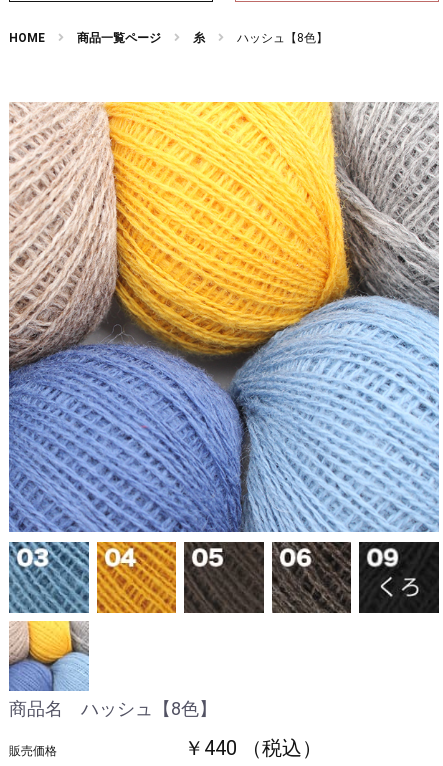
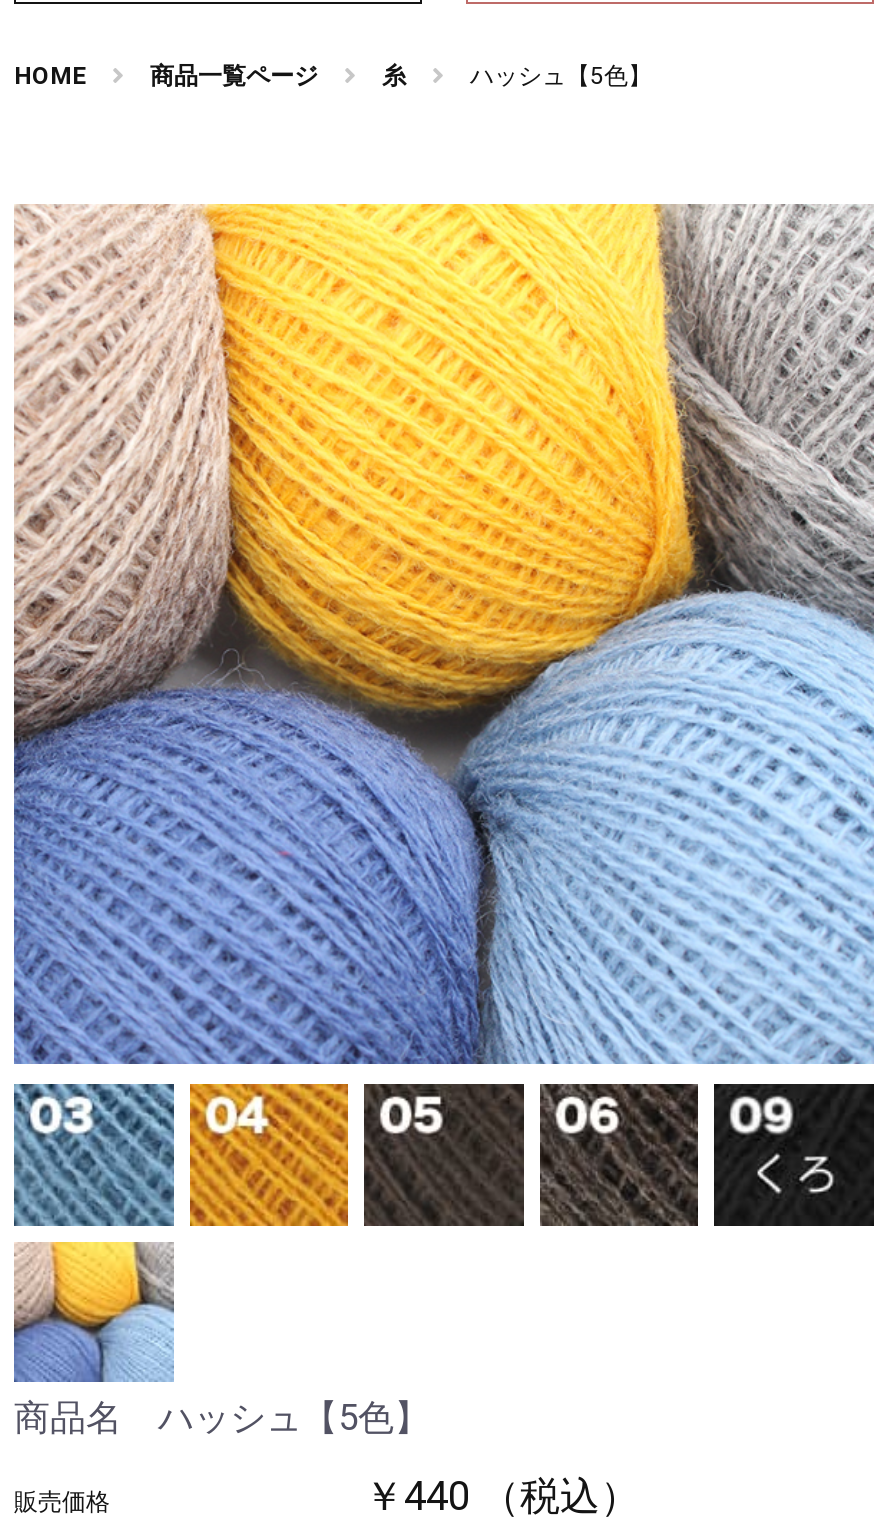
- ハッシュ【8色】
+ ハッシュ【5色】

- 商品名 ハッシュ【8色】
+ 商品名 ハッシュ【5色】
